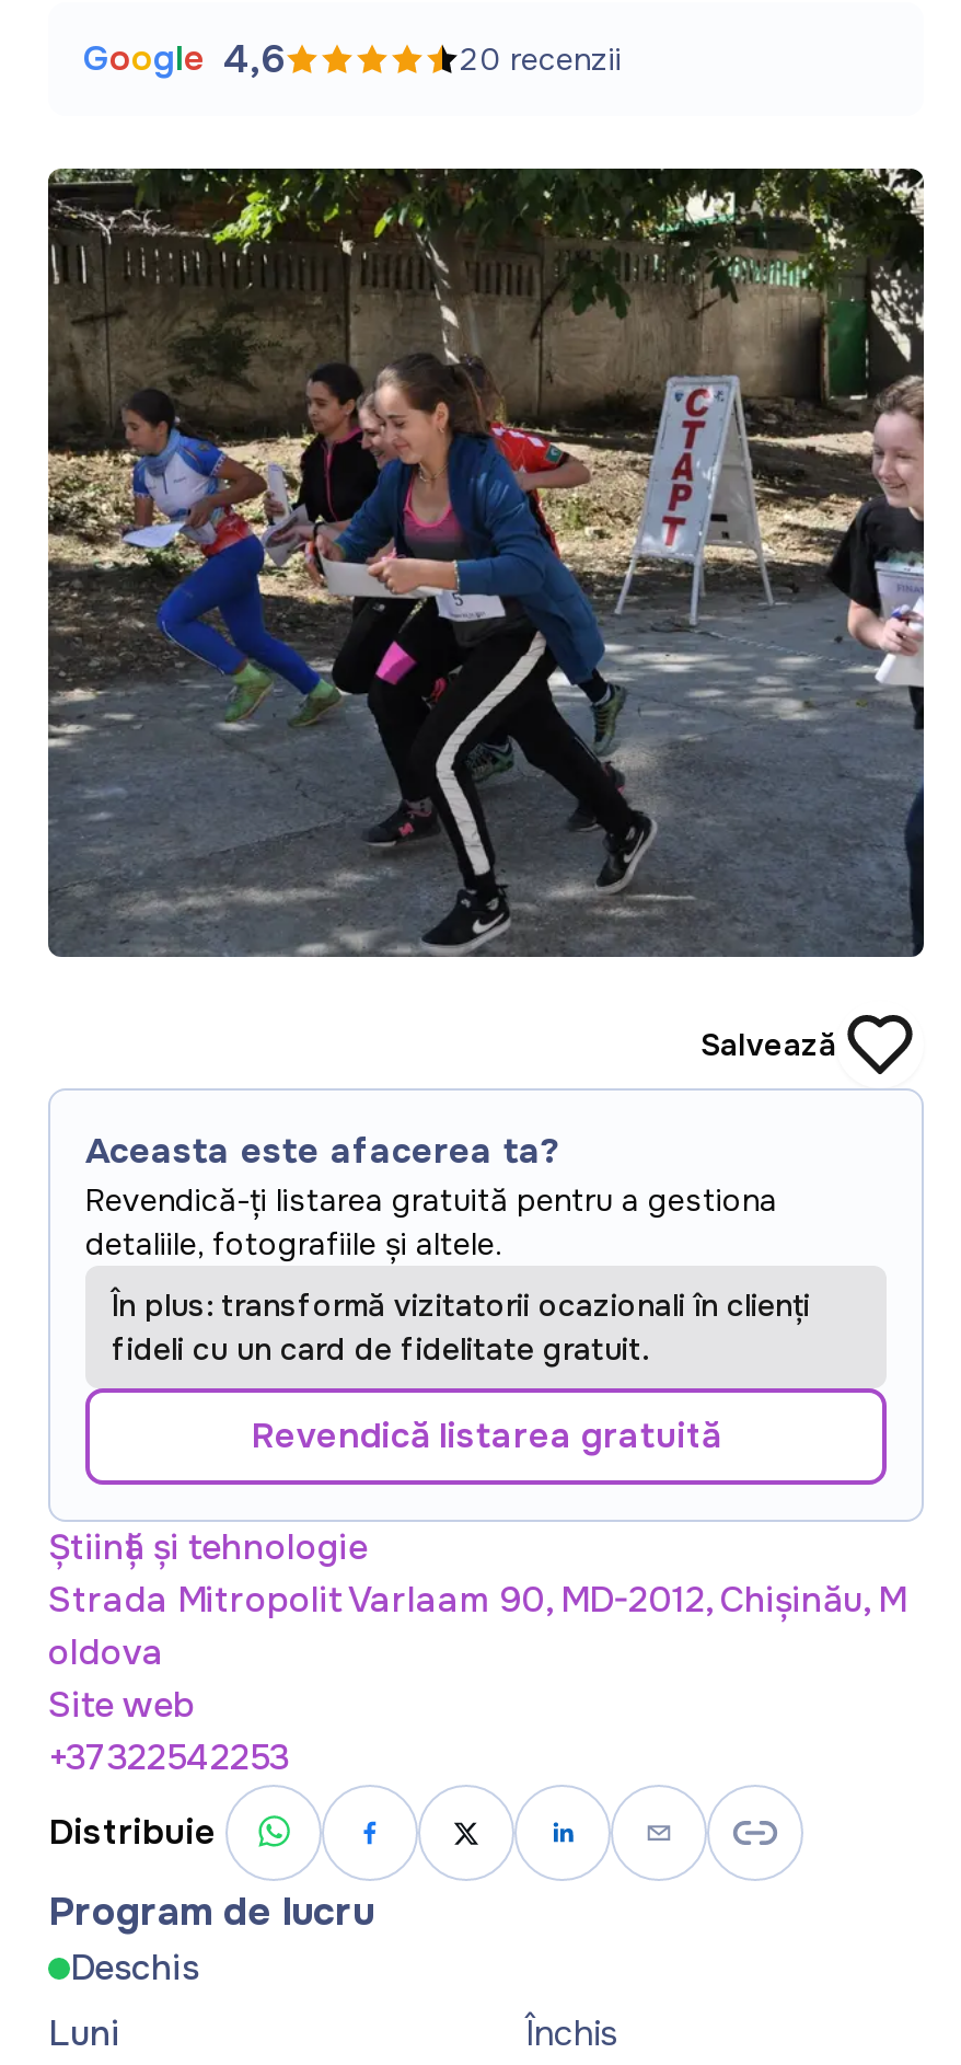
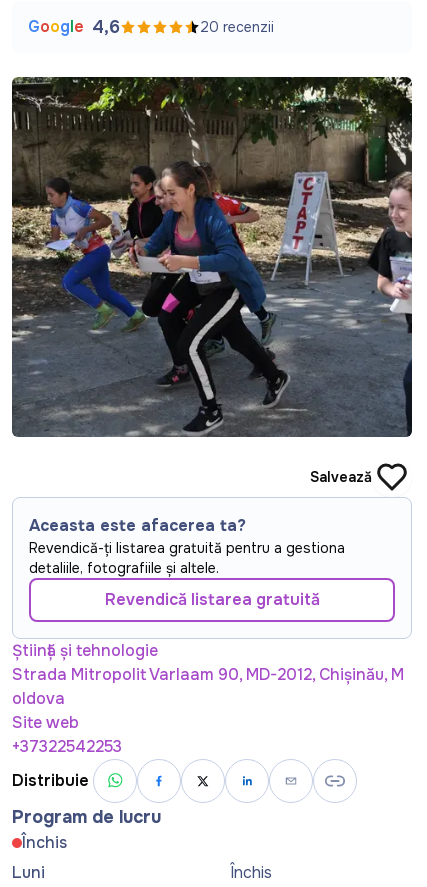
- În plus: transformă vizitatorii ocazionali în clienți
- fideli cu un card de fidelitate gratuit.

- Deschis
+ Închis
